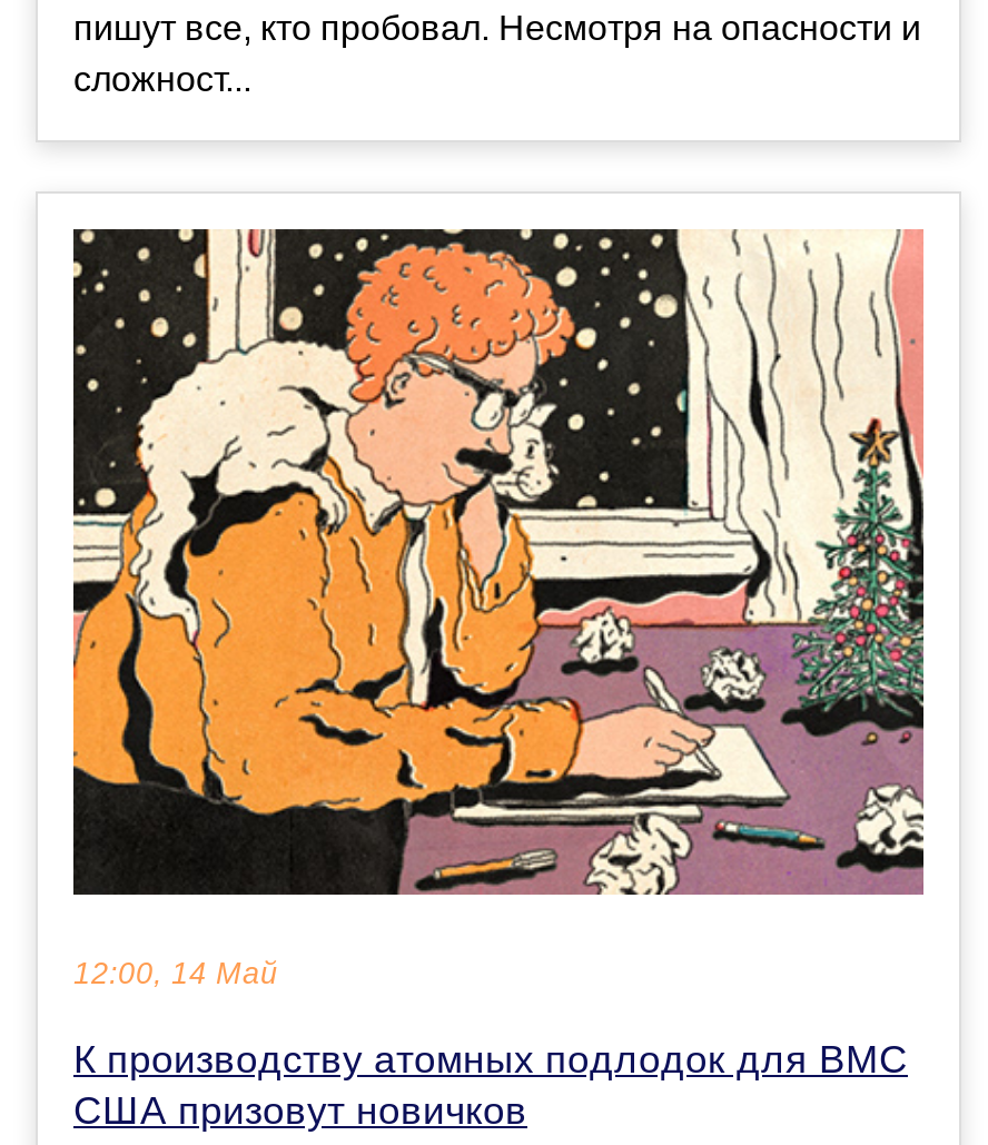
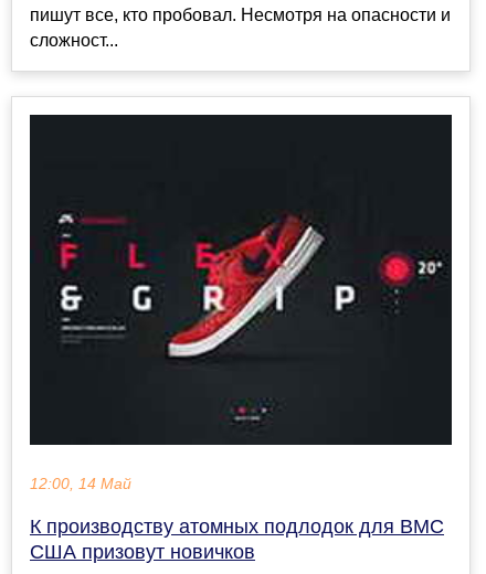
- [image]
+ [image]
